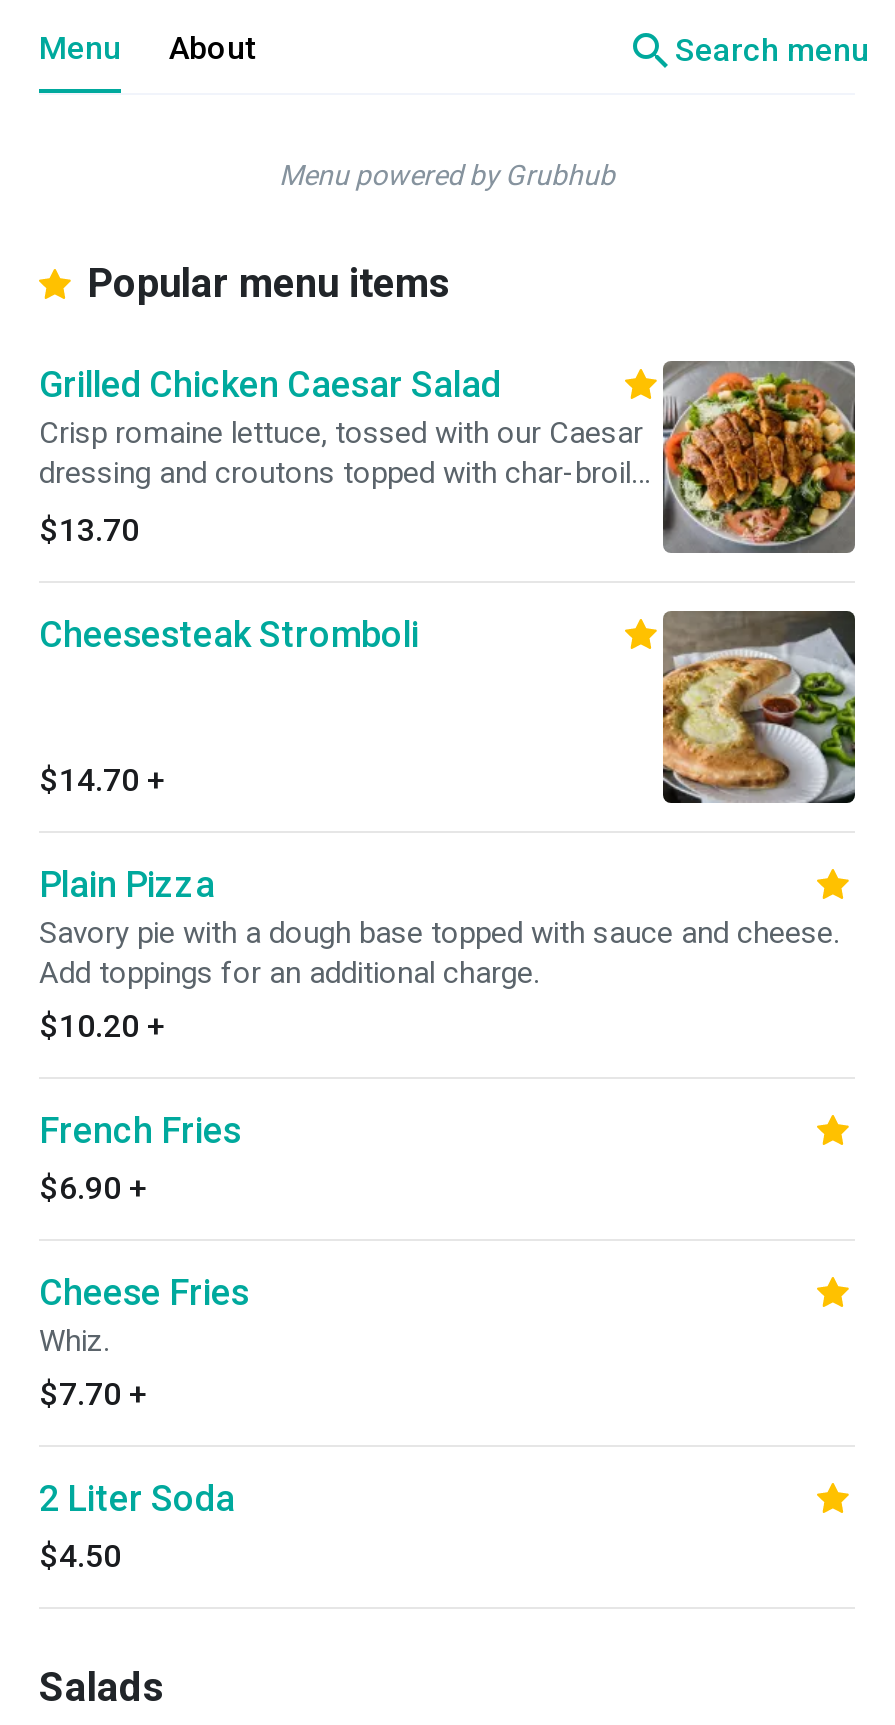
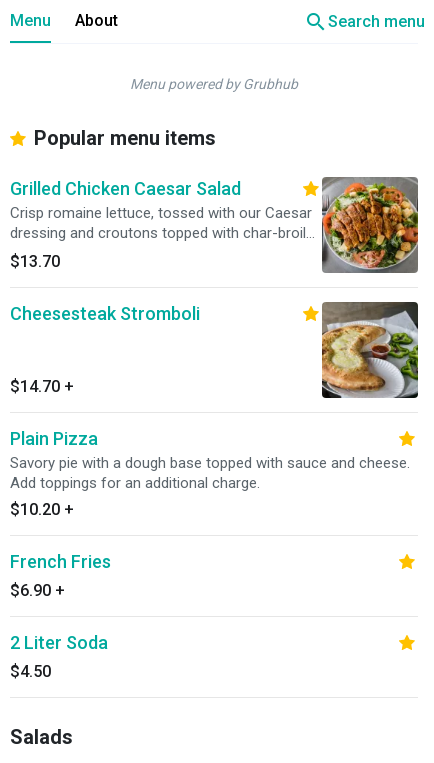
- Cheese Fries
- Whiz.
- $7.70 +
